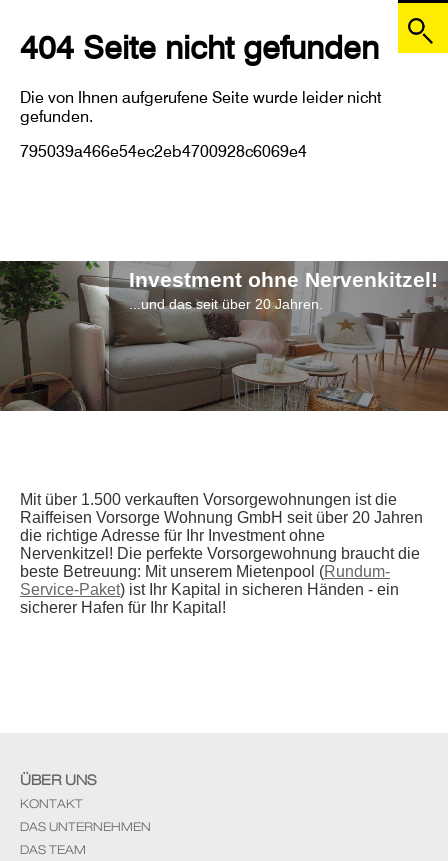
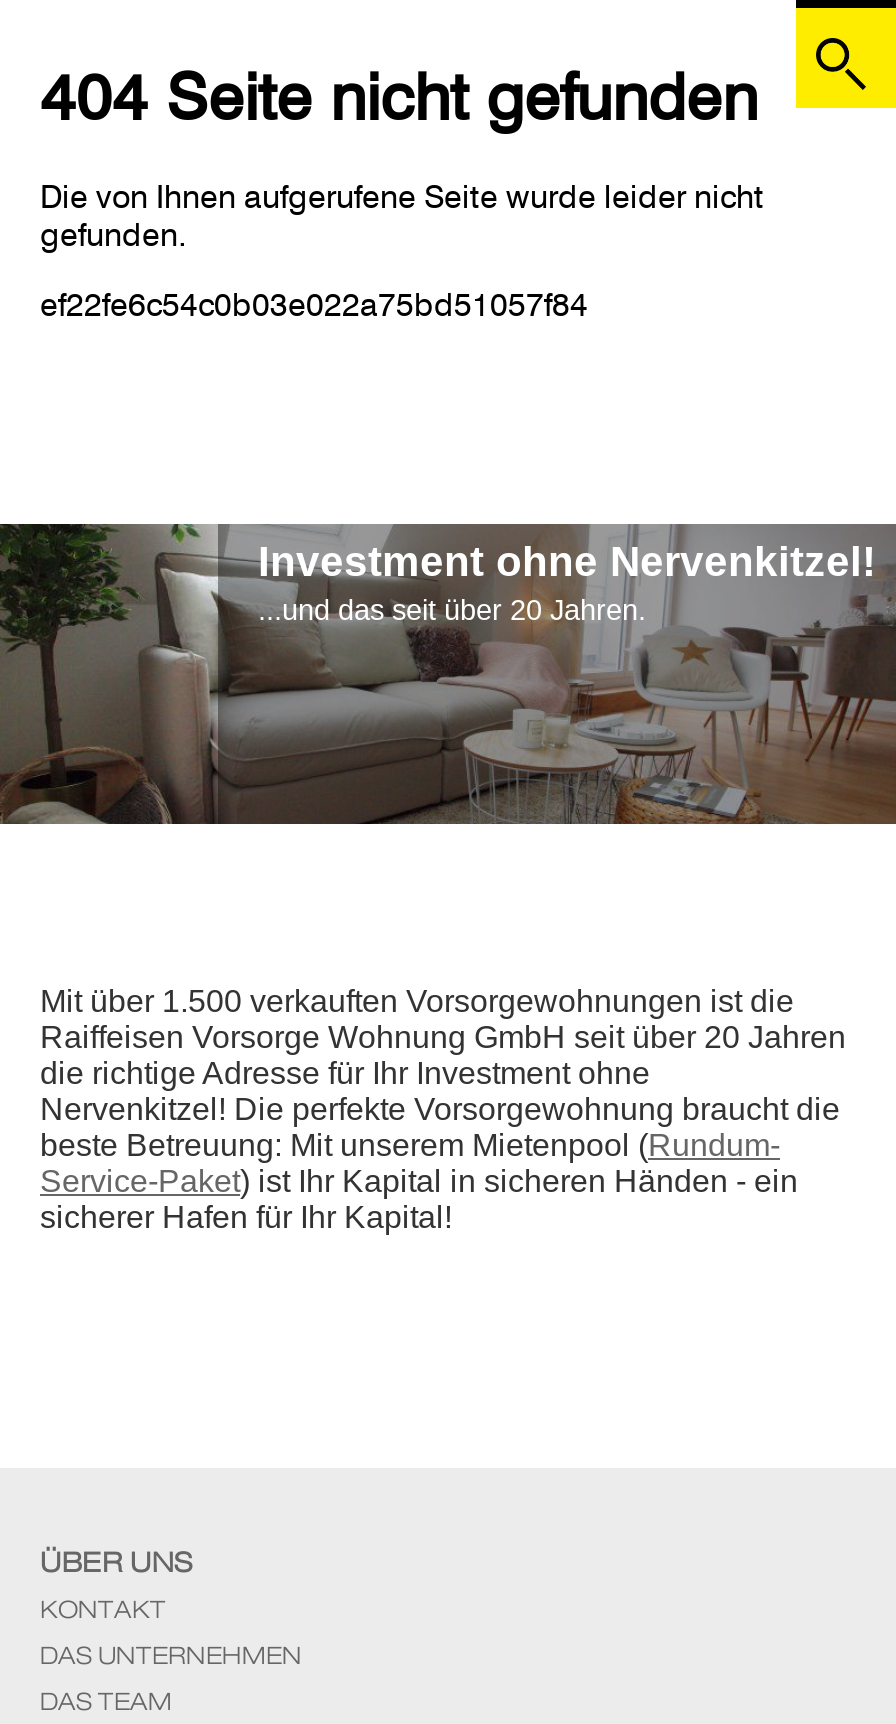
- 795039a466e54ec2eb4700928c6069e4
+ ef22fe6c54c0b03e022a75bd51057f84
